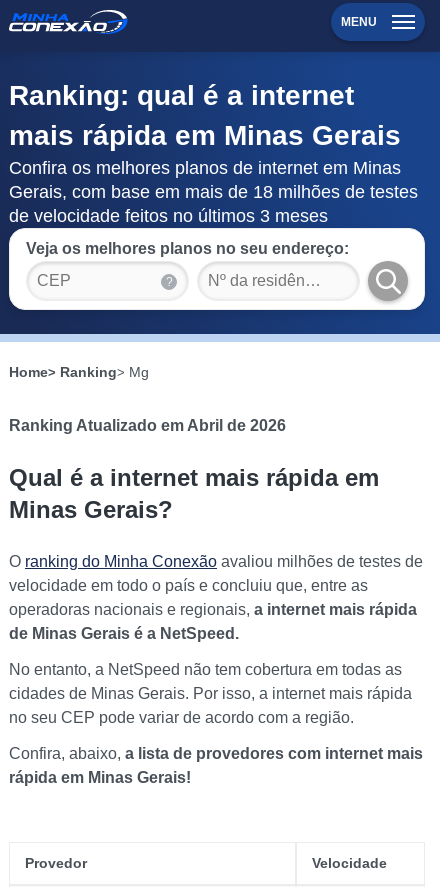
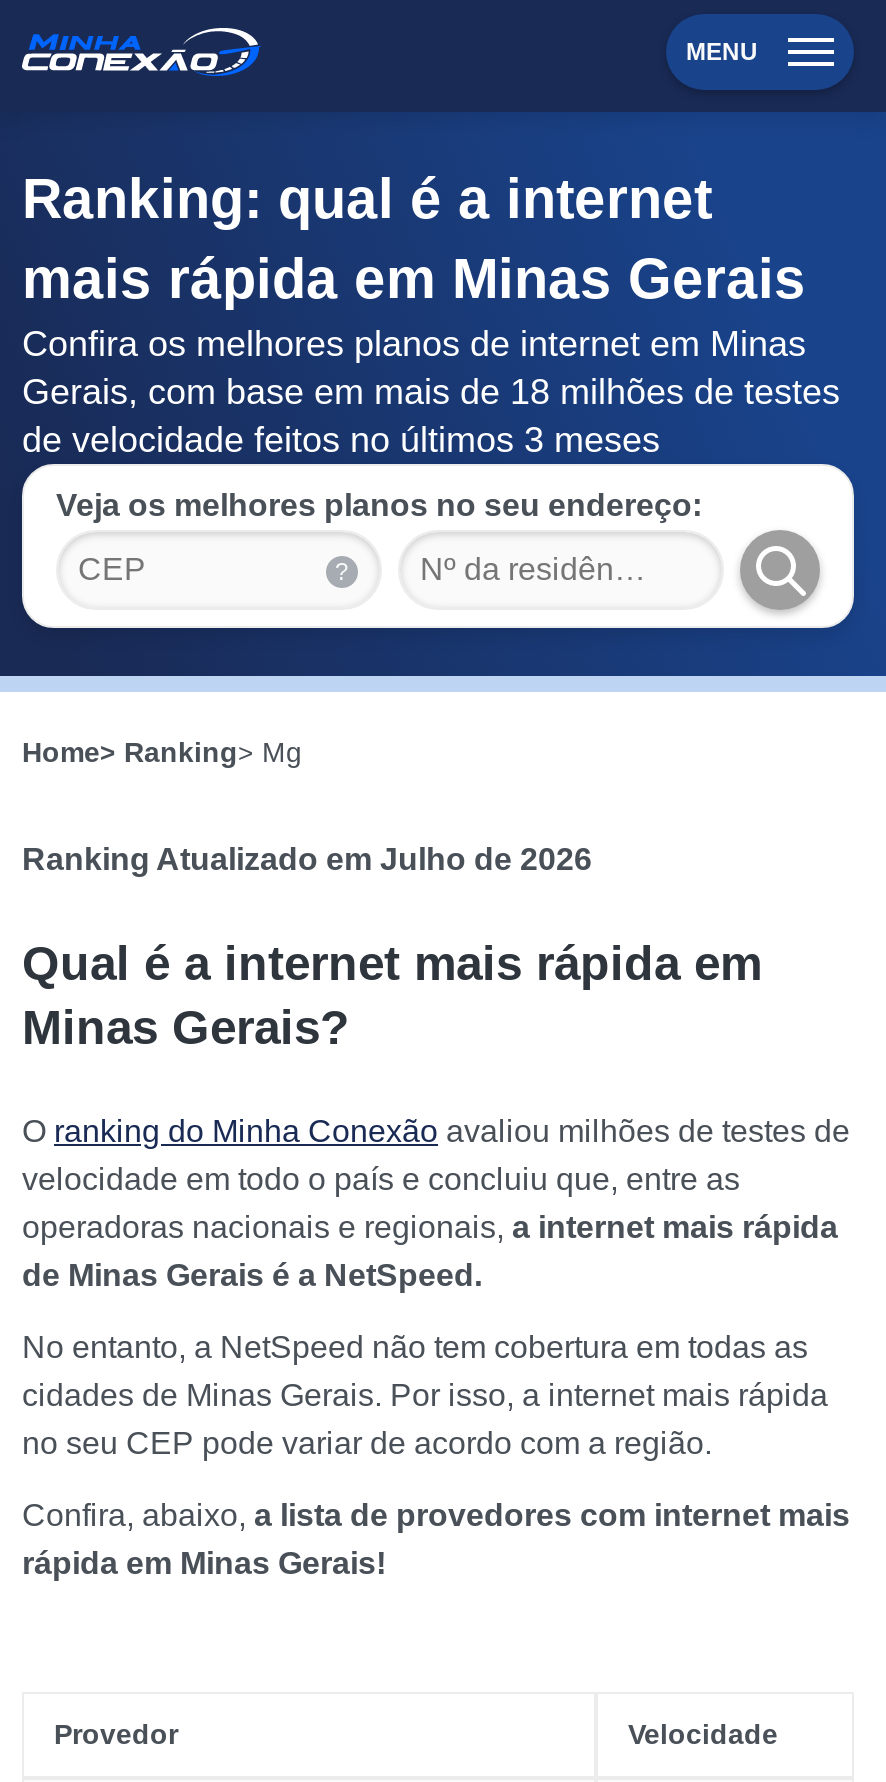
- Ranking Atualizado em Abril de 2026
+ Ranking Atualizado em Julho de 2026
